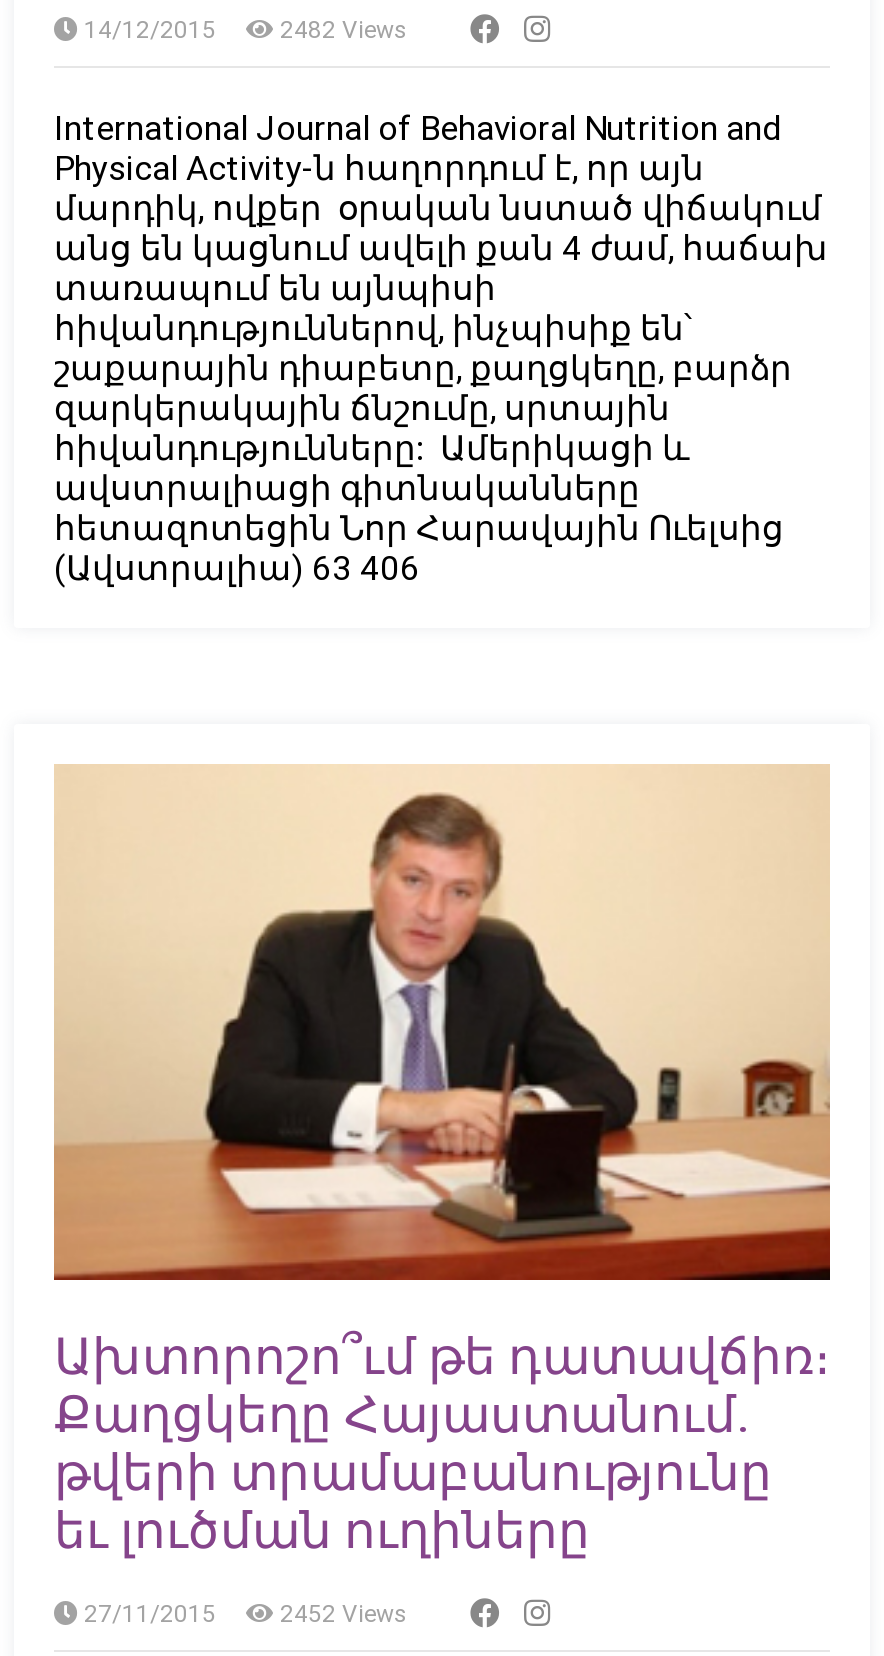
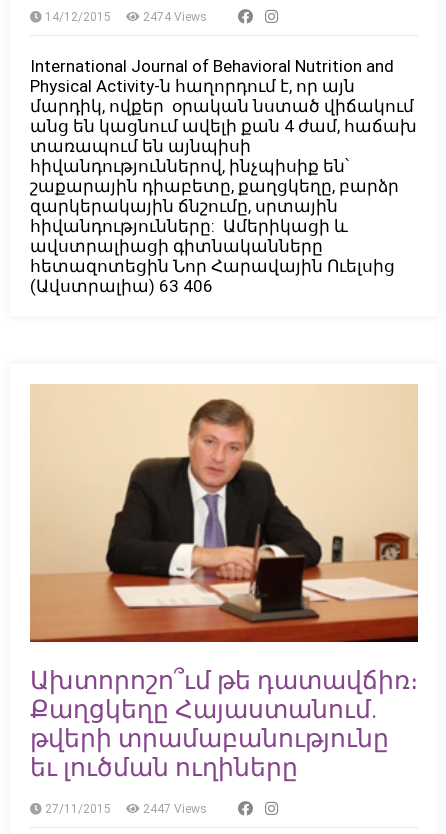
- 2482 Views
+ 2474 Views

- 2452 Views
+ 2447 Views
